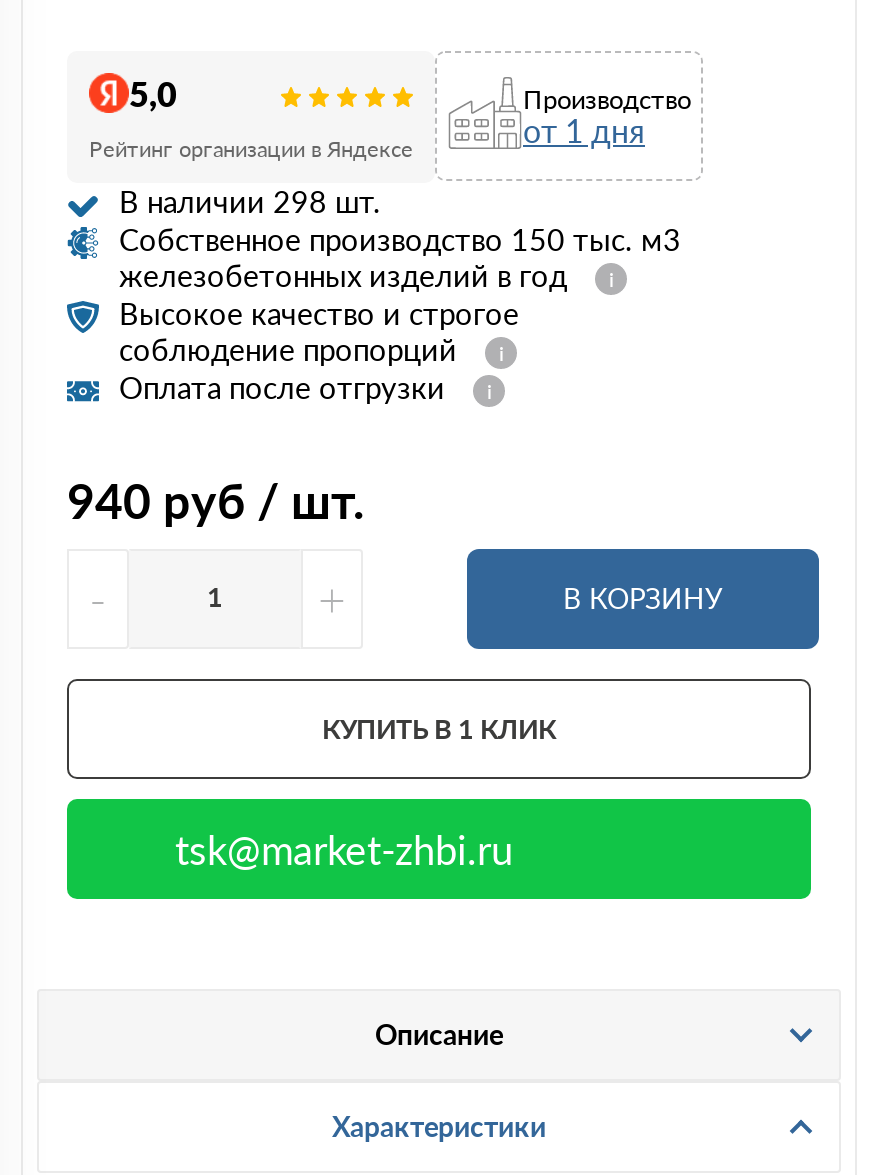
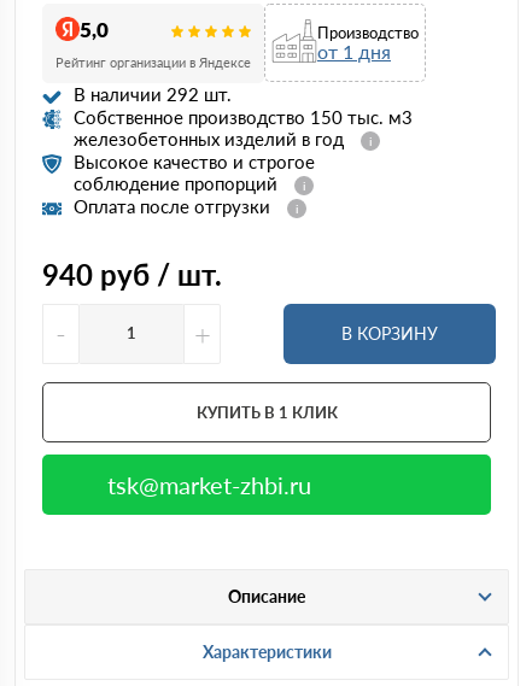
- В наличии 298 шт.
+ В наличии 292 шт.
